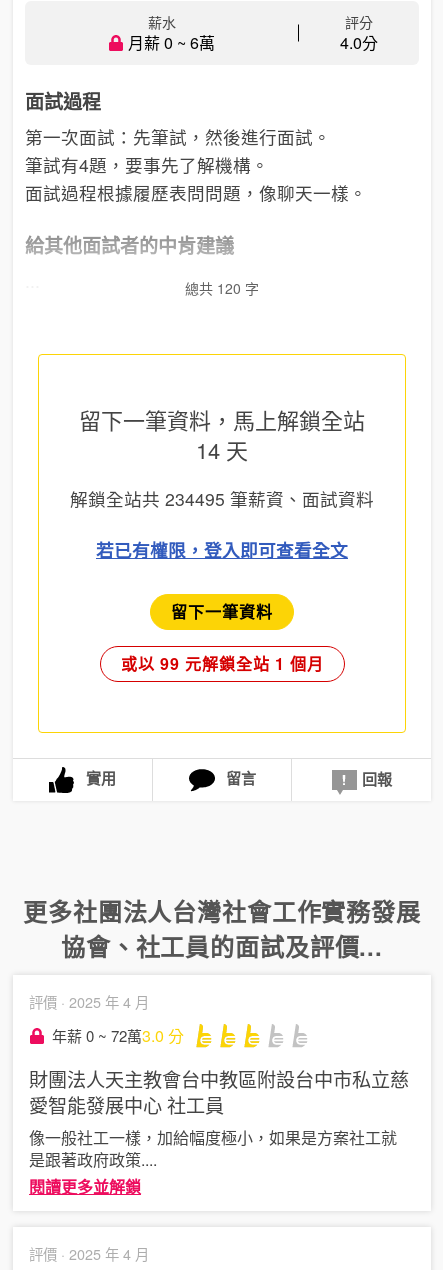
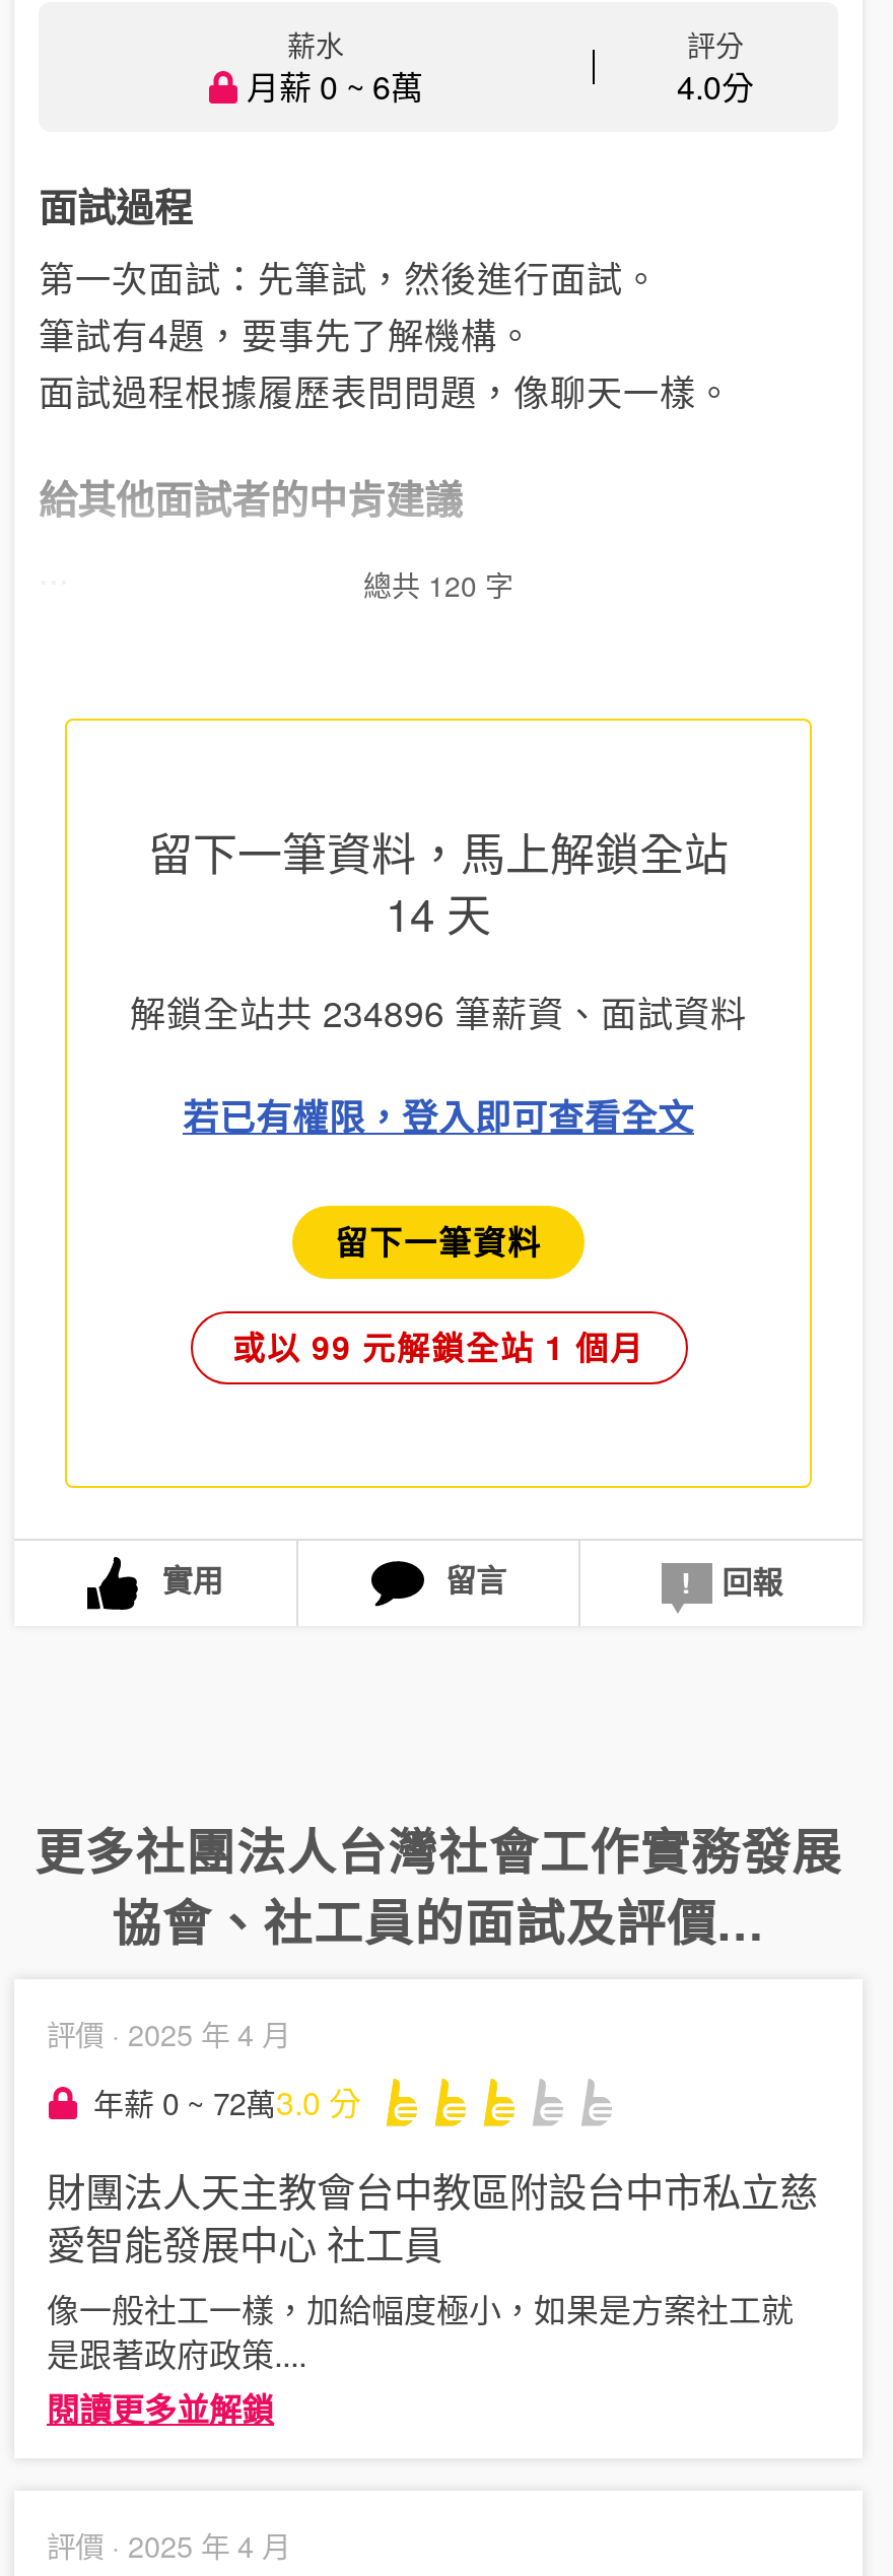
- 解鎖全站共234495筆薪資、面試資料
+ 解鎖全站共234896筆薪資、面試資料
